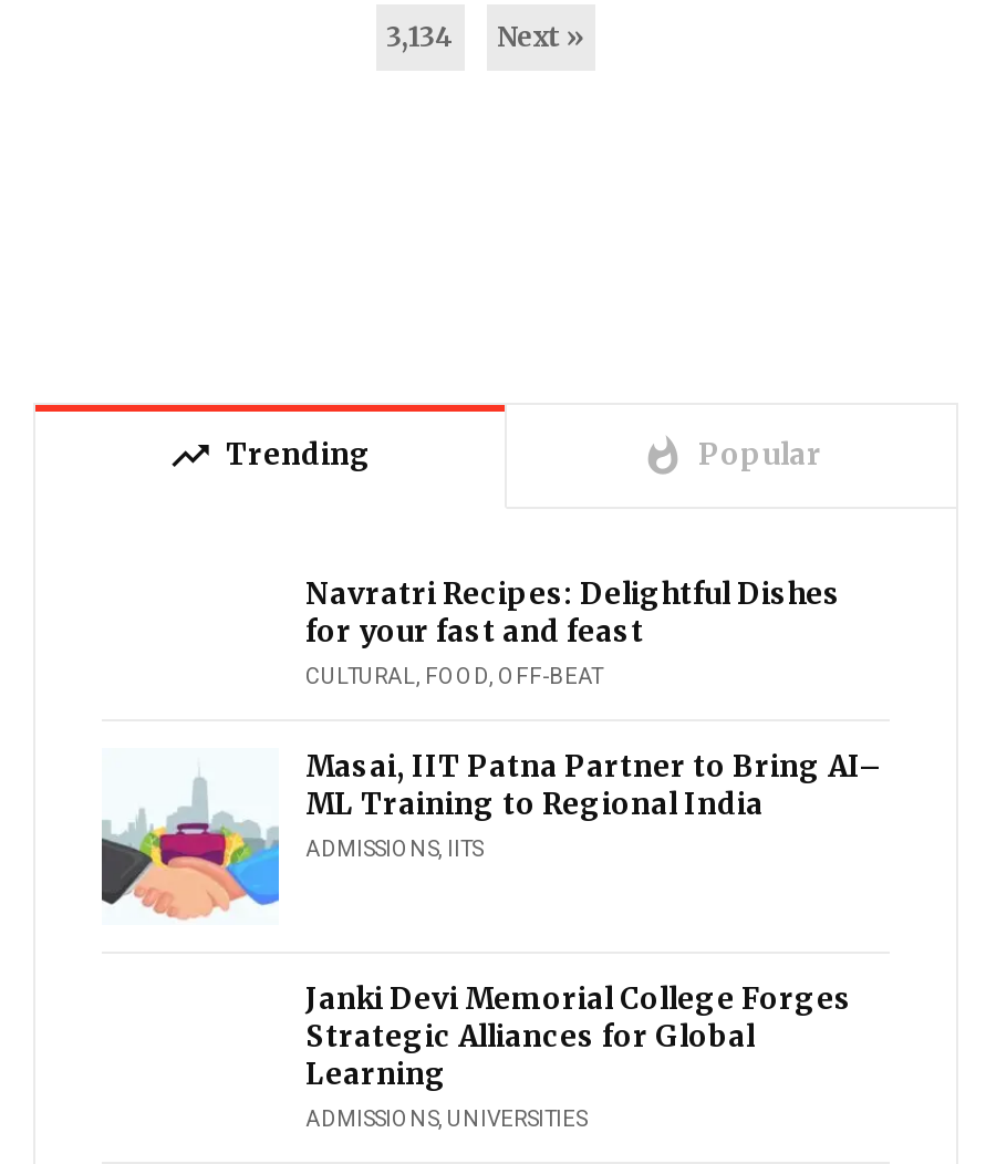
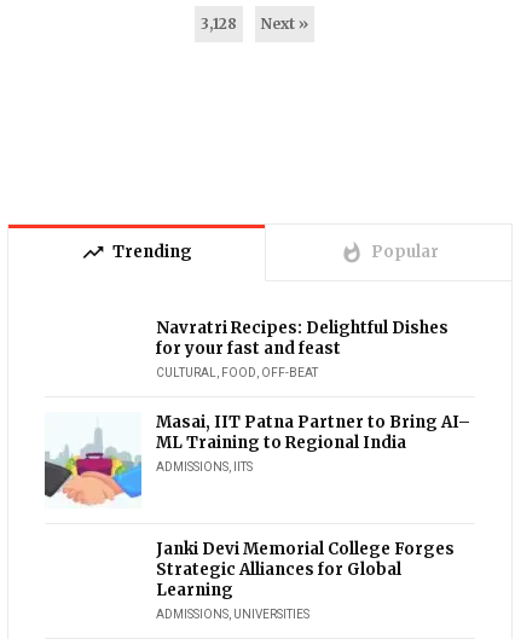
- 3,134 Next »
+ 3,128 Next »
